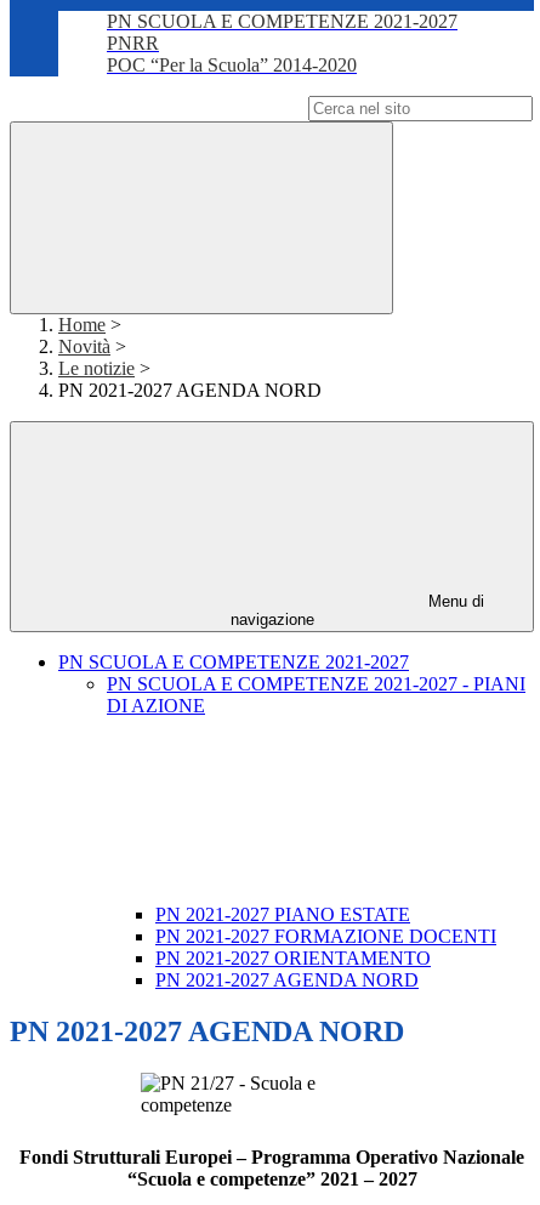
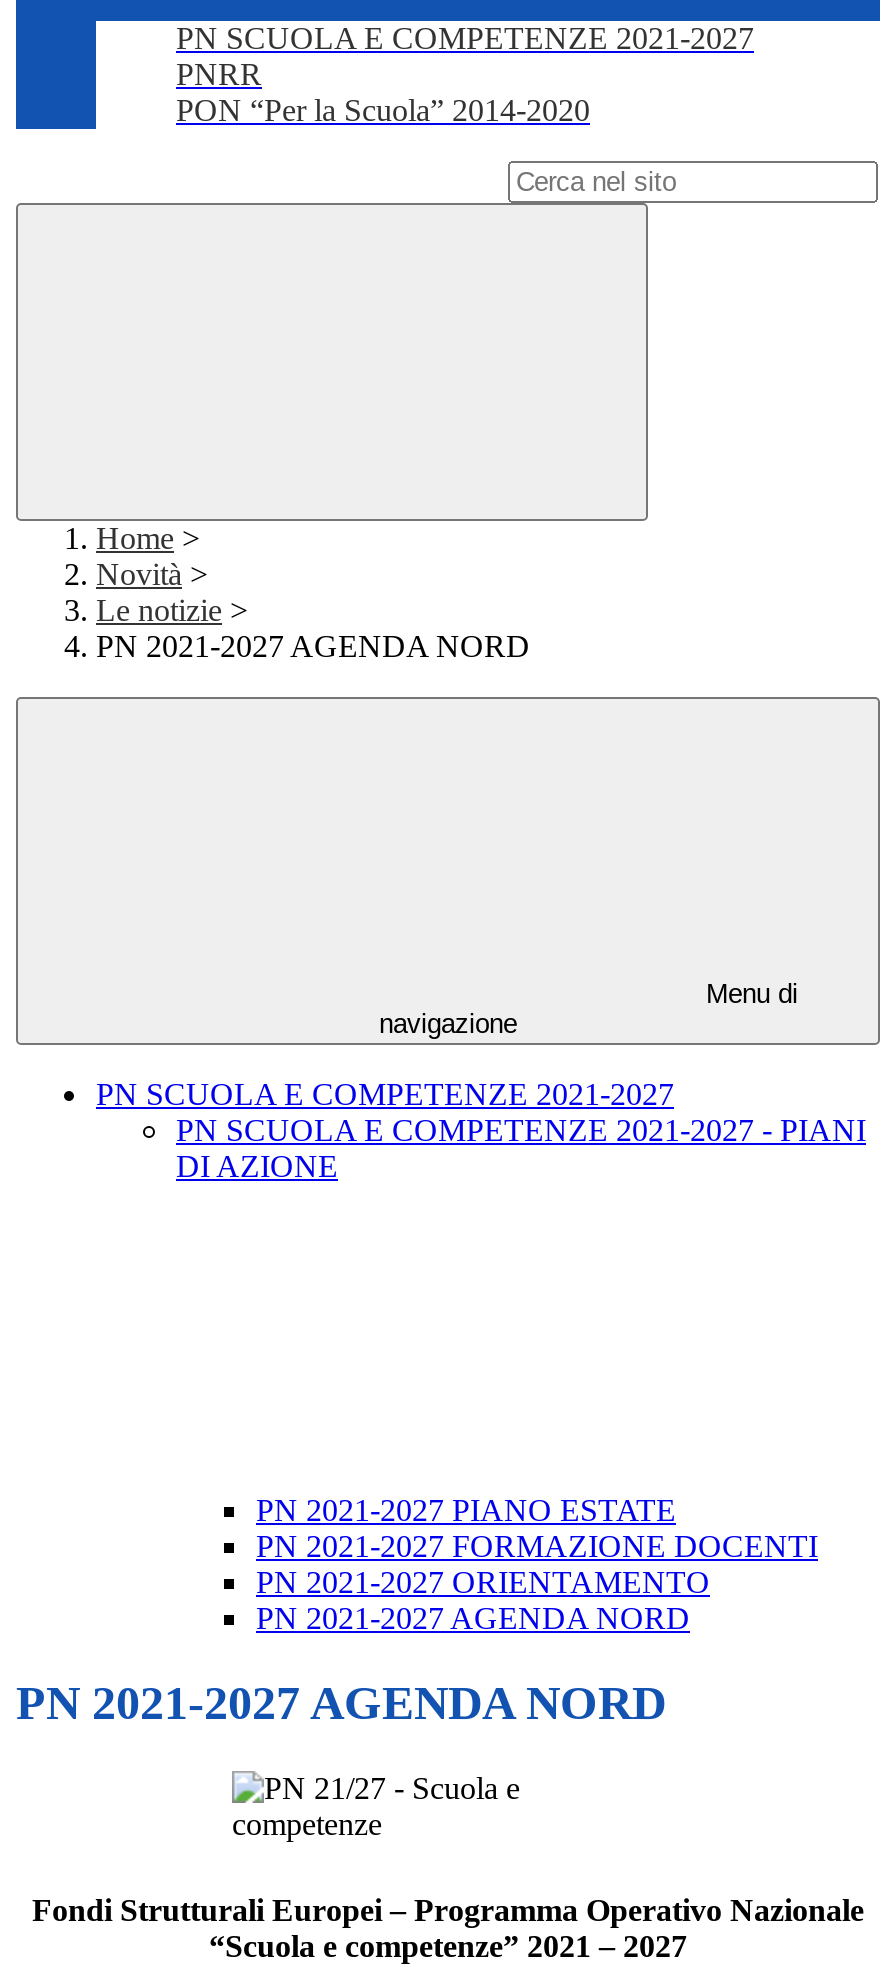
- POC “Per la Scuola” 2014-2020
+ PON “Per la Scuola” 2014-2020
